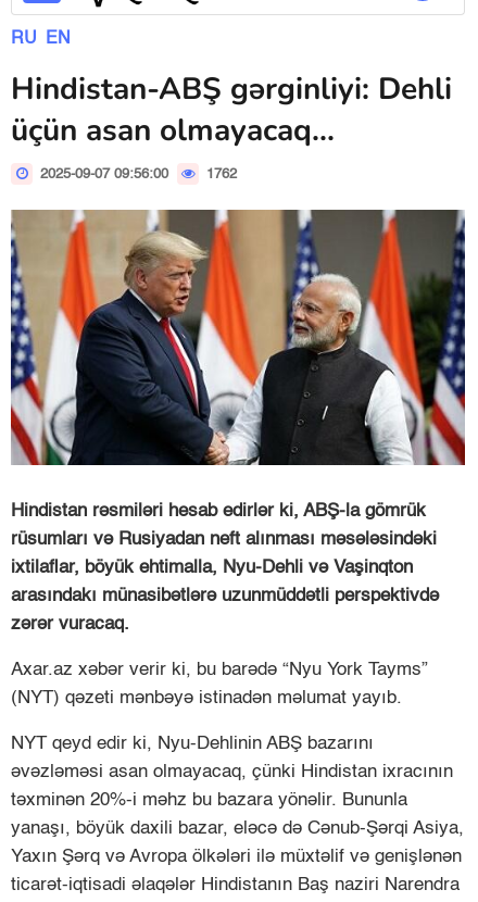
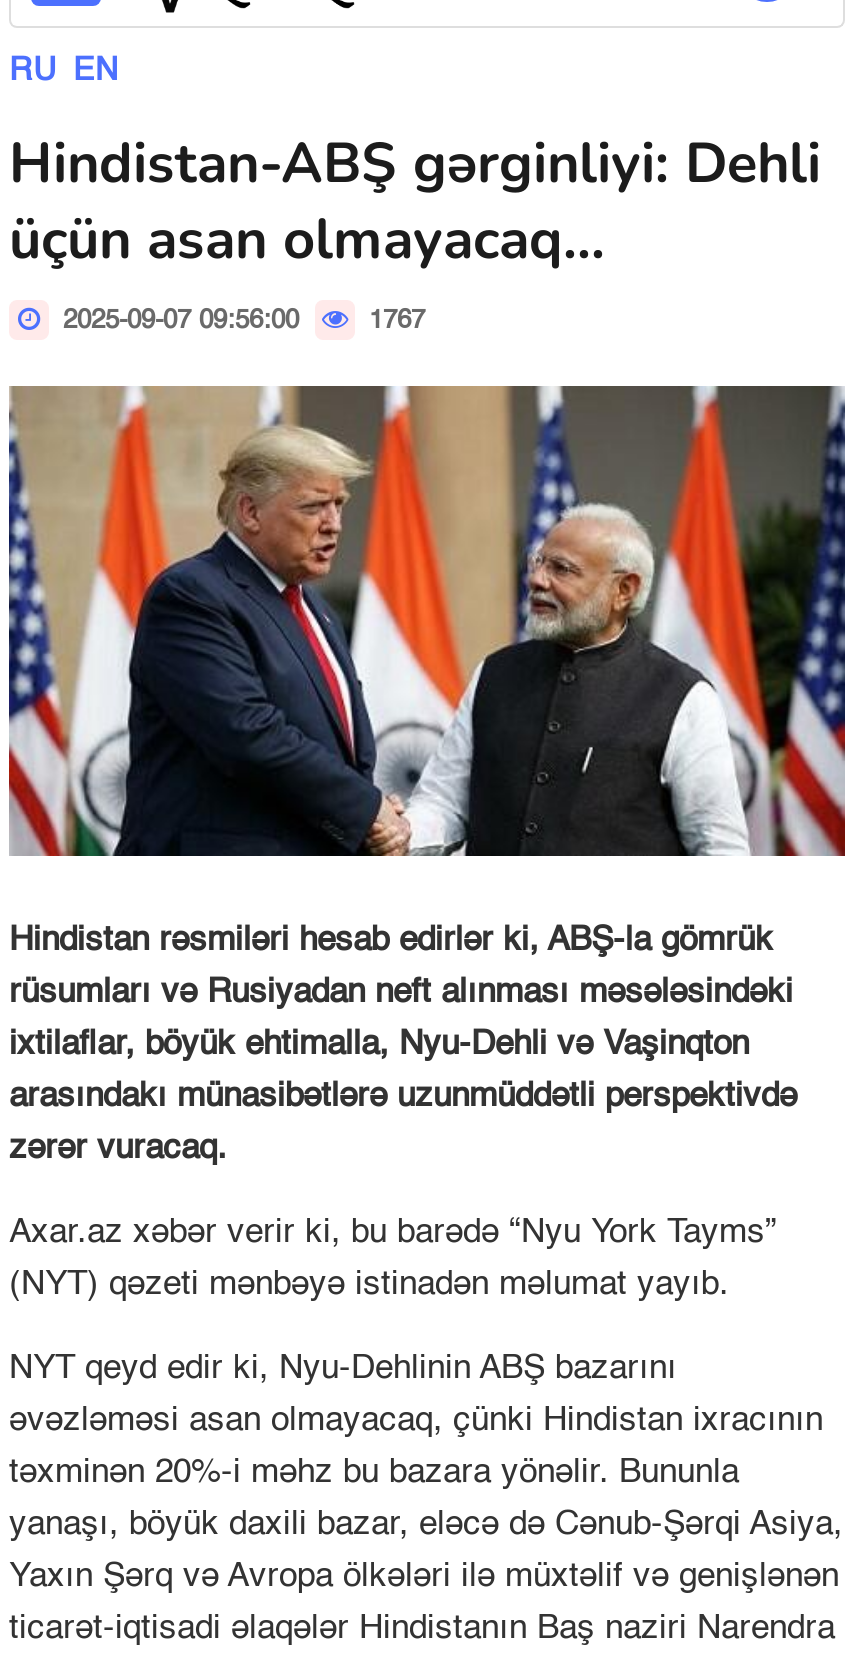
- 1762
+ 1767
